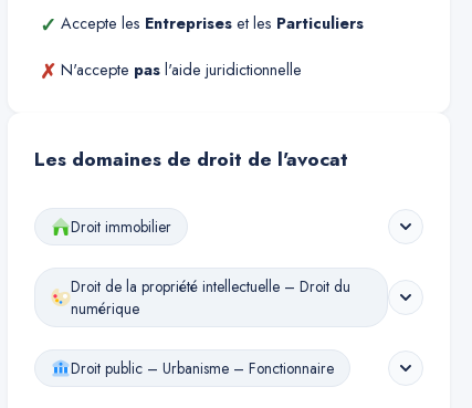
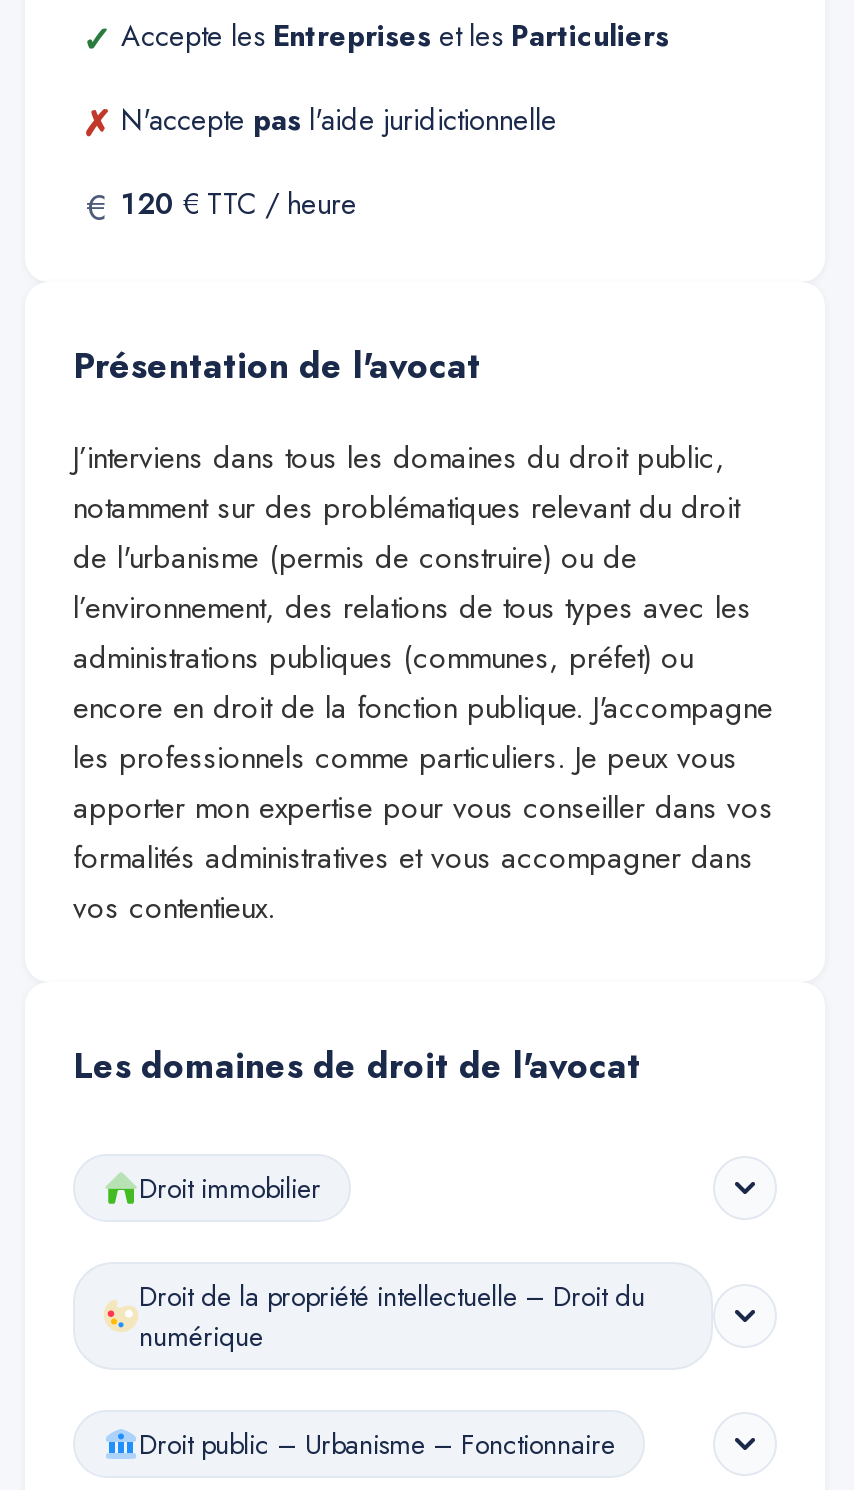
+ € 120 € TTC / heure
+ Présentation de l'avocat
+ J’interviens dans tous les domaines du droit public,
+ notamment sur des problématiques relevant du droit
+ de l'urbanisme (permis de construire) ou de
+ l’environnement, des relations de tous types avec les
+ administrations publiques (communes, préfet) ou
+ encore en droit de la fonction publique. J'accompagne
+ les professionnels comme particuliers. Je peux vous
+ apporter mon expertise pour vous conseiller dans vos
+ formalités administratives et vous accompagner dans
+ vos contentieux.
